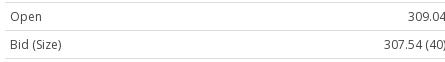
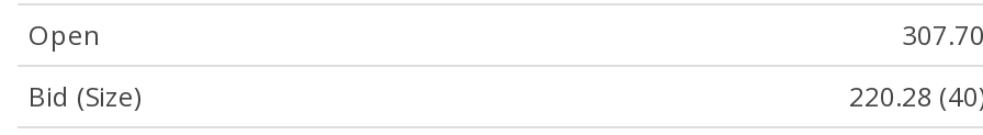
- 309.04
+ 307.70

- 307.54 (40)
+ 220.28 (40)
